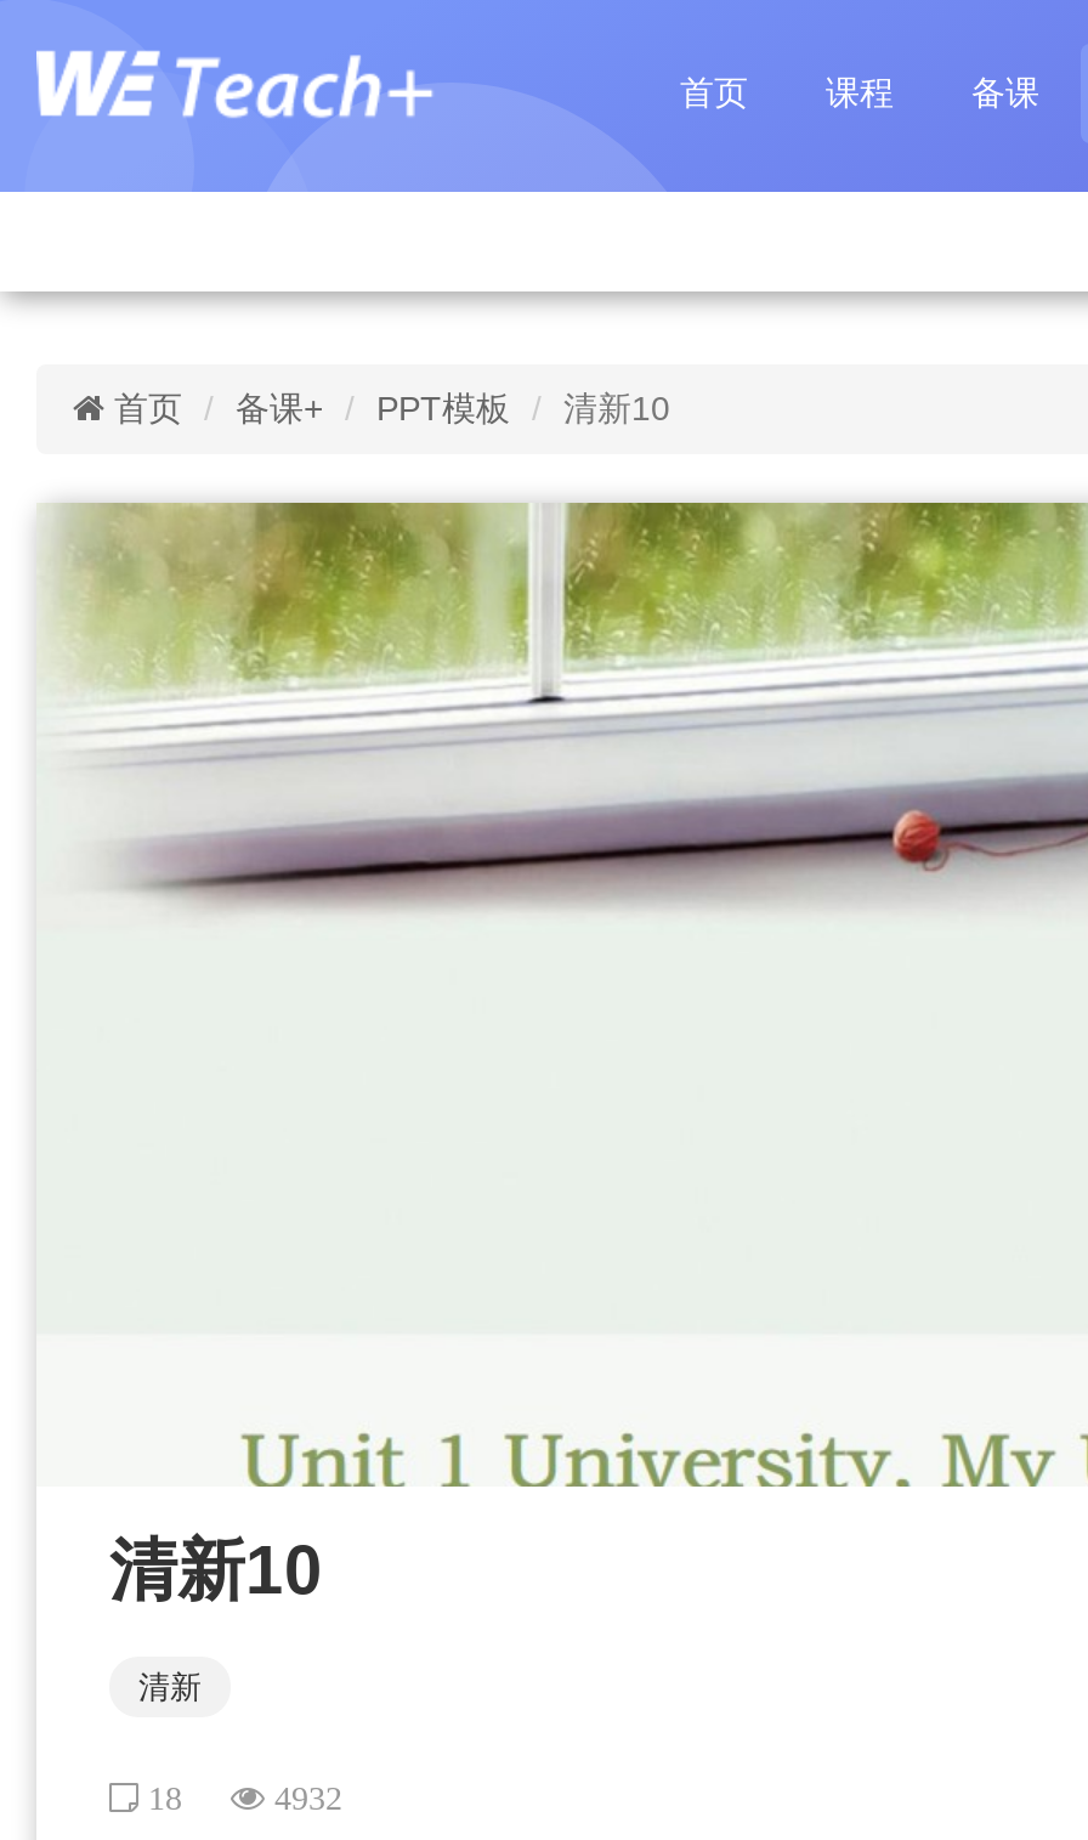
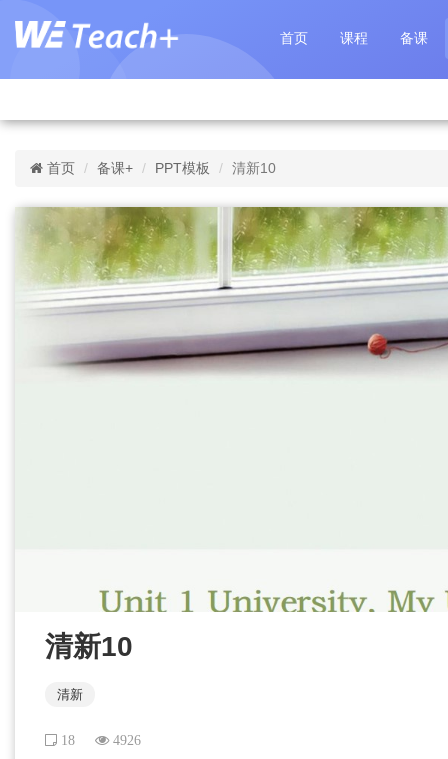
- 4932
+ 4926
